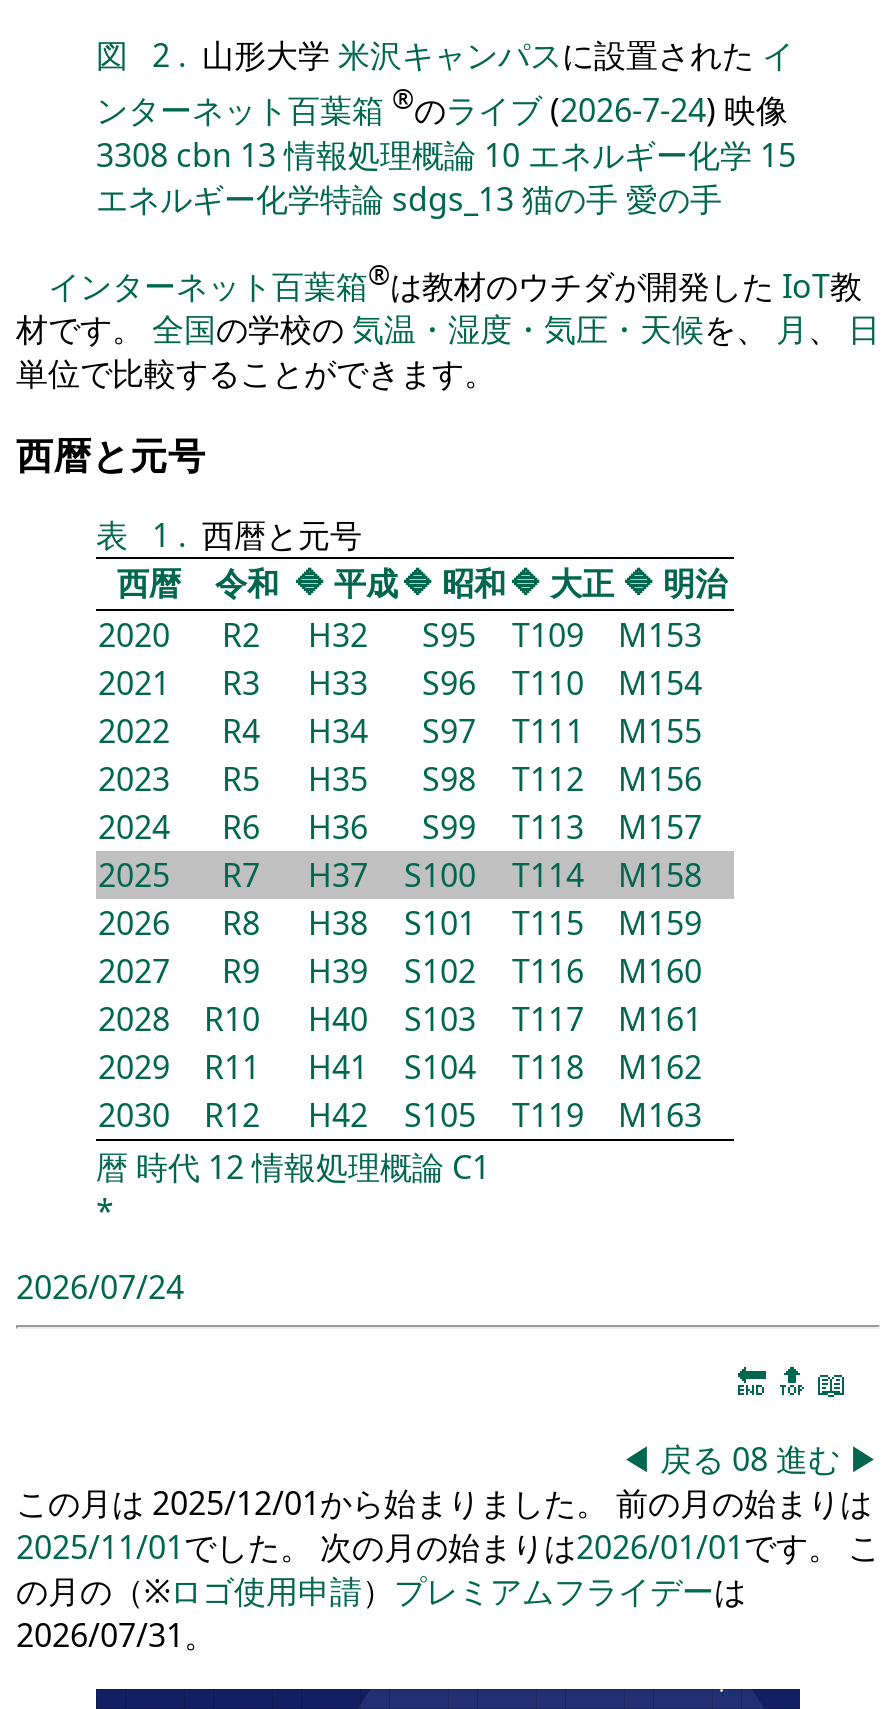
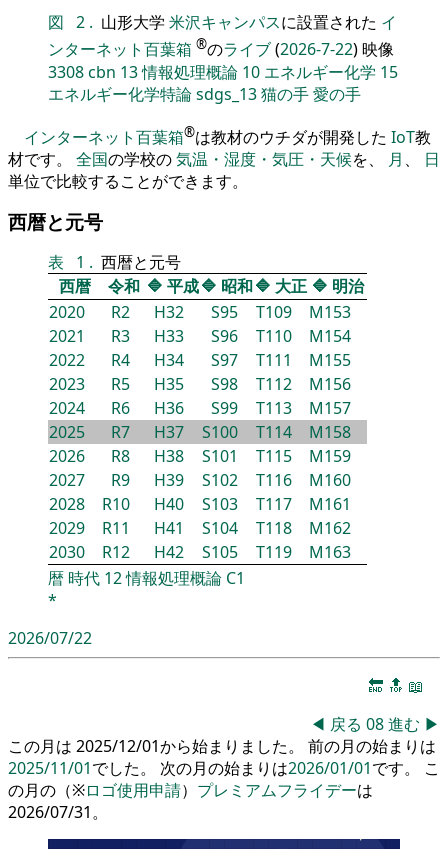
- ンターネット百葉箱®のライブ(2026-7-24) 映像
+ ンターネット百葉箱®のライブ(2026-7-22) 映像

- 2026/07/24
+ 2026/07/22
